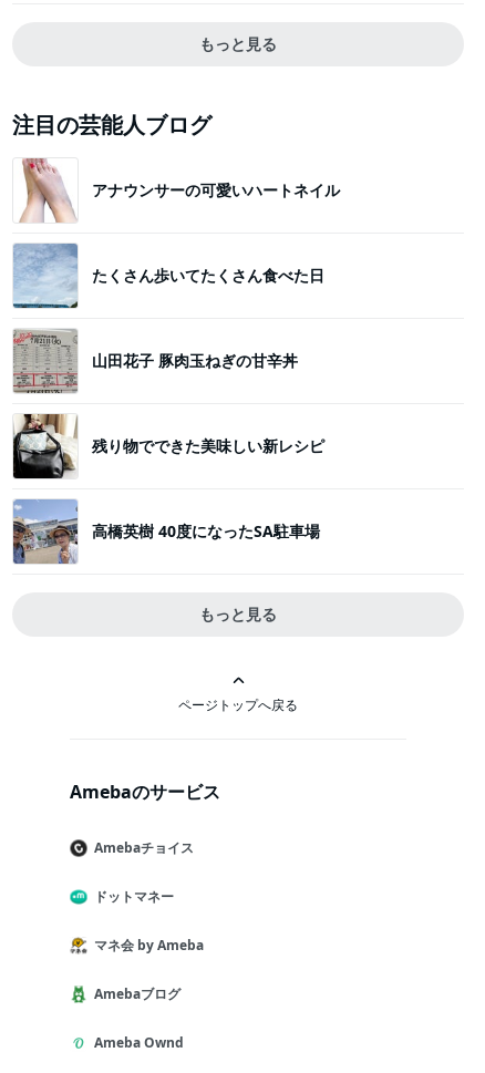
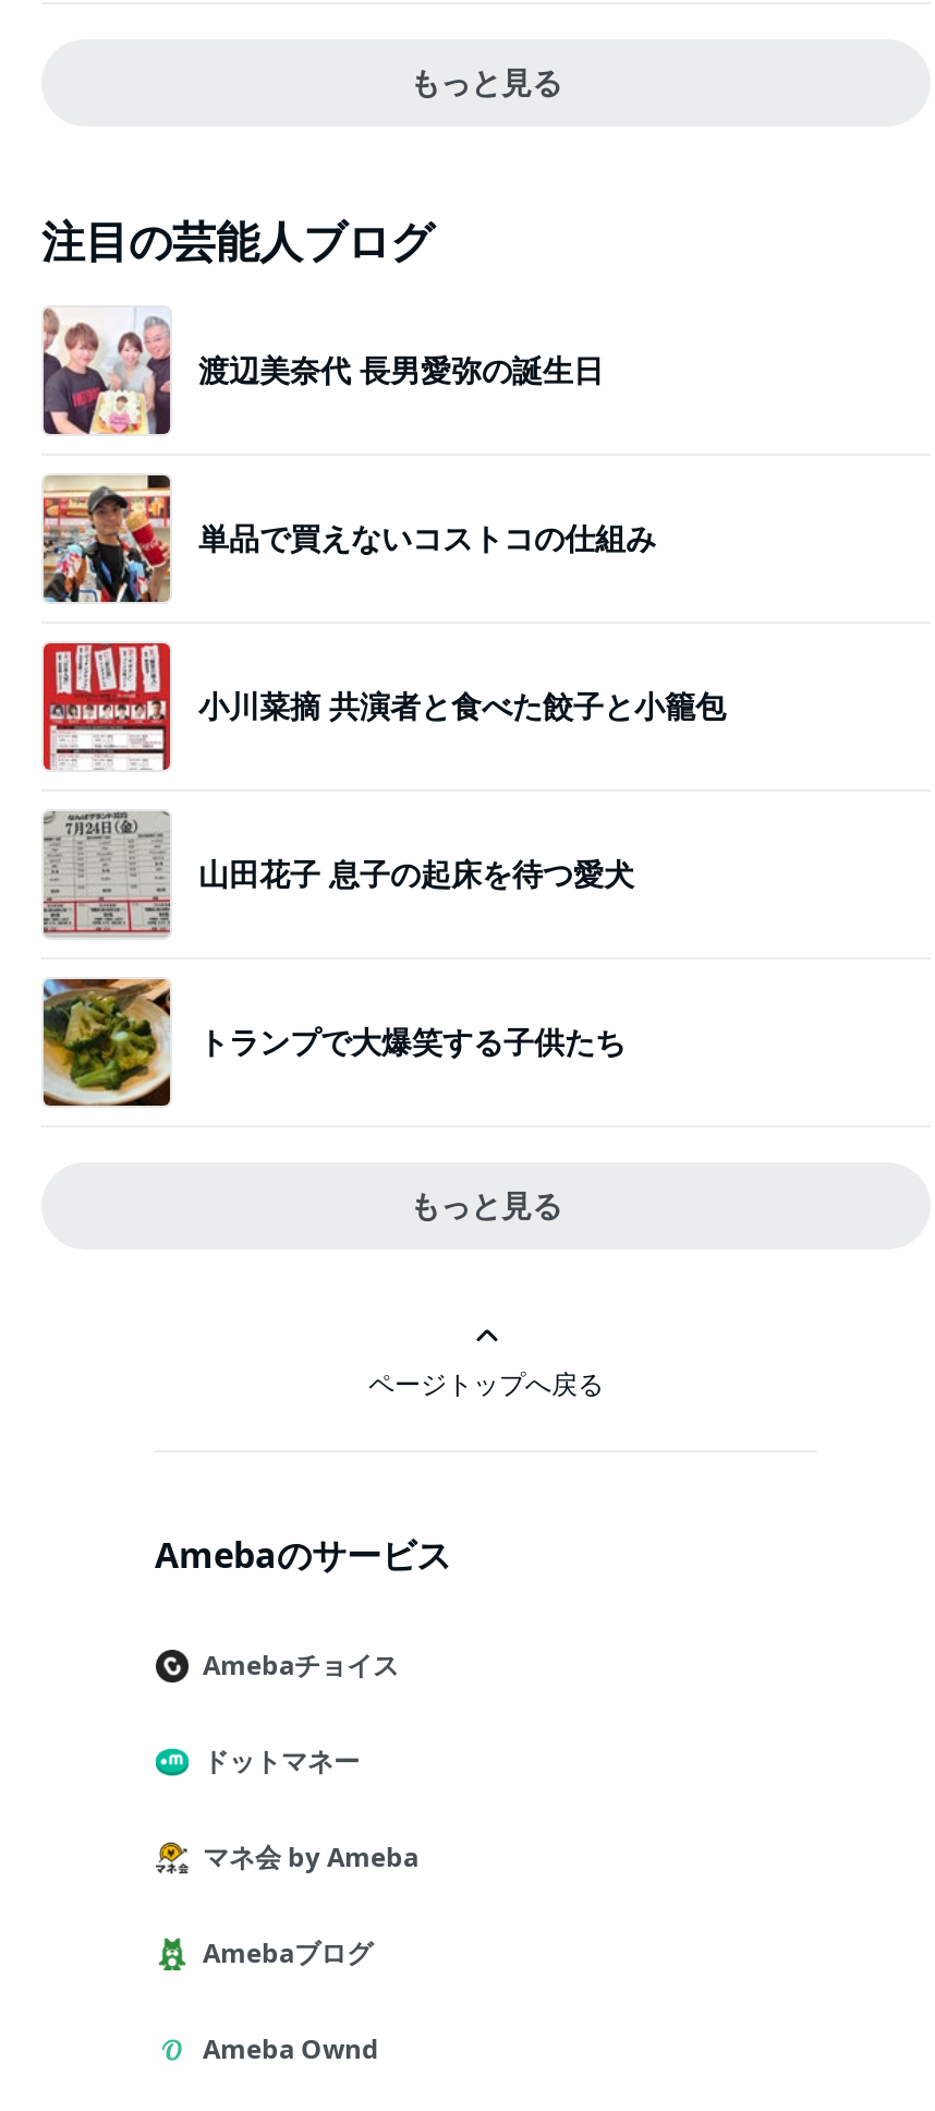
- [image]
- アナウンサーの可愛いハートネイル
+ [image]
+ 渡辺美奈代 長男愛弥の誕生日

- [image]
- たくさん歩いてたくさん食べた日
+ [image]
+ 単品で買えないコストコの仕組み

- [image]
- 山田花子 豚肉玉ねぎの甘辛丼
+ [image]
+ 小川菜摘 共演者と食べた餃子と小籠包

- [image]
- 残り物でできた美味しい新レシピ
+ [image]
+ 山田花子 息子の起床を待つ愛犬

- [image]
- 高橋英樹 40度になったSA駐車場
+ [image]
+ トランプで大爆笑する子供たち
